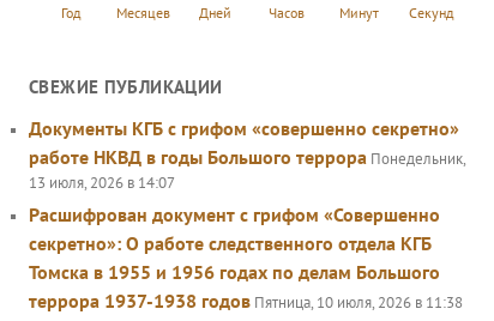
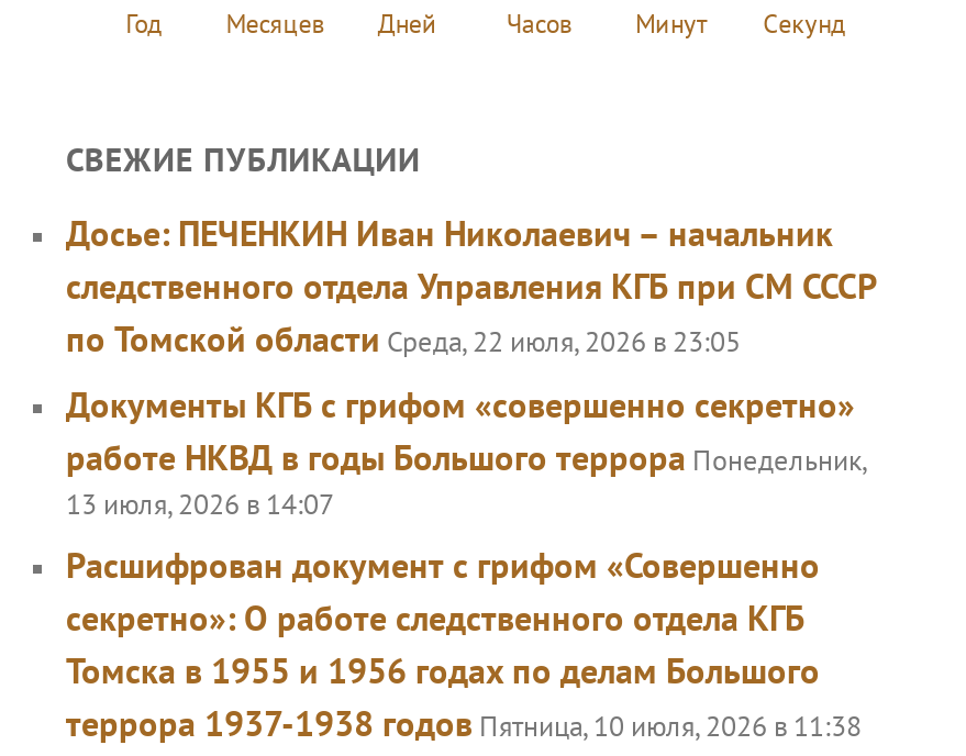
+ Досье: ПЕЧЕНКИН Иван Николаевич – начальник
+ следственного отдела Управления КГБ при СМ СССР
+ по Томской области Среда, 22 июля, 2026 в 23:05
